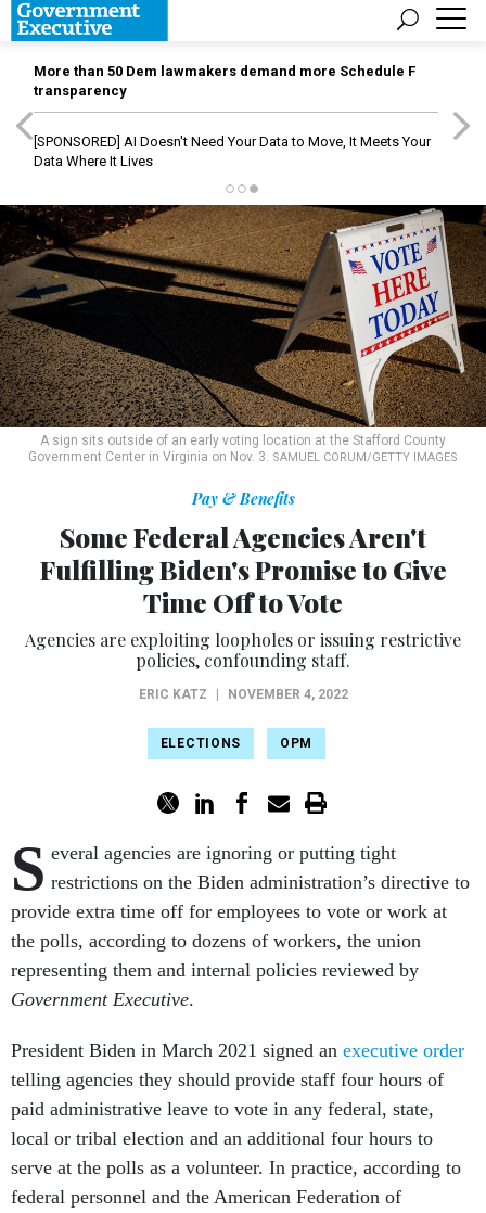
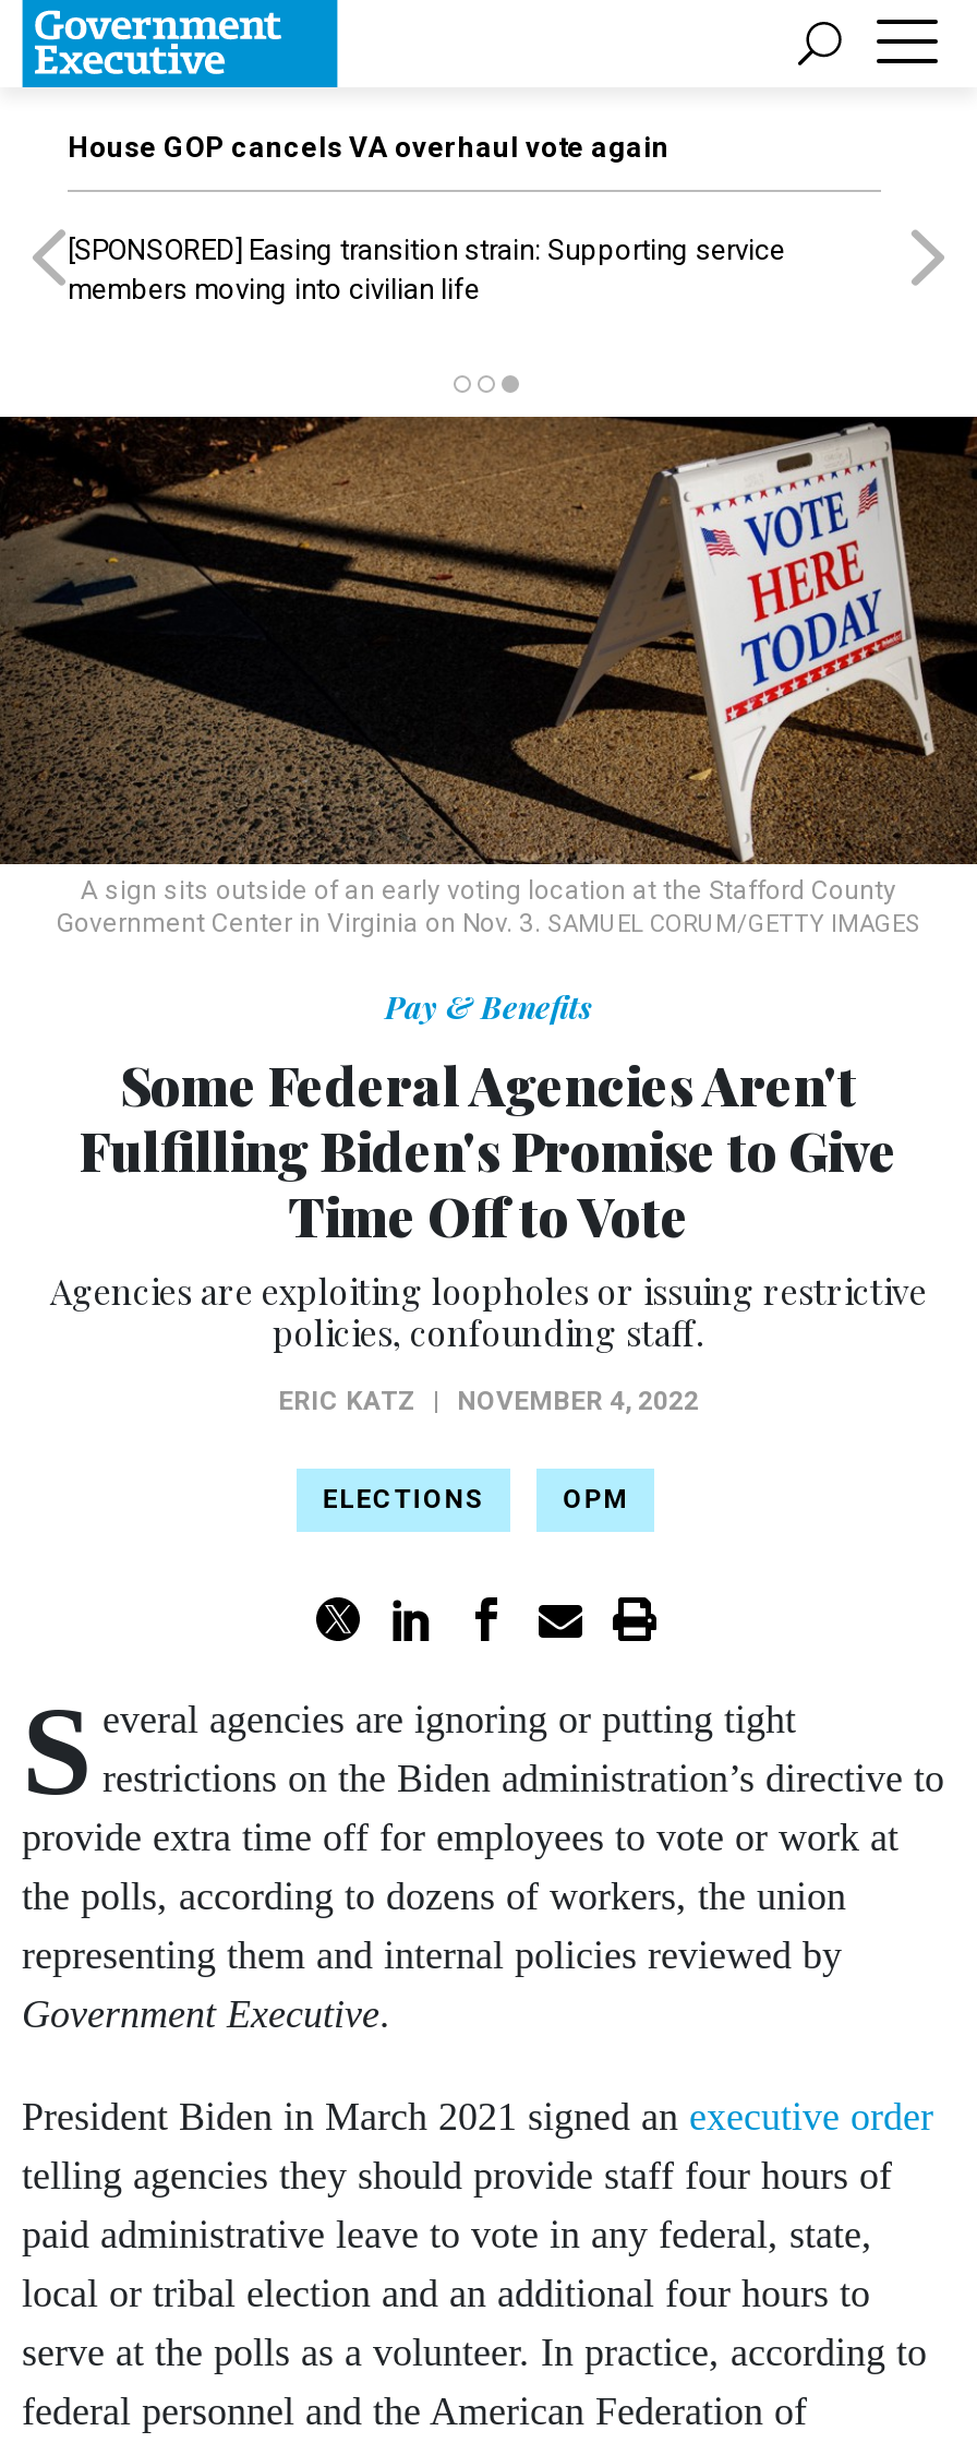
- More than 50 Dem lawmakers demand more Schedule F
- transparency
+ House GOP cancels VA overhaul vote again

- [SPONSORED] AI Doesn't Need Your Data to Move, It Meets Your
- Data Where It Lives
+ [SPONSORED] Easing transition strain: Supporting service
+ members moving into civilian life
